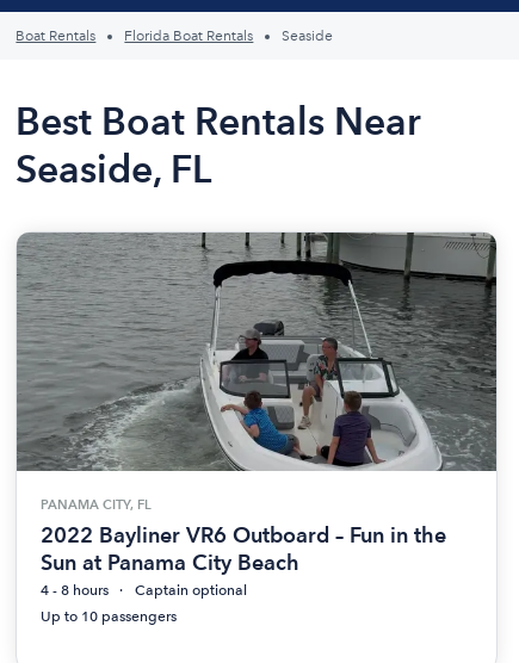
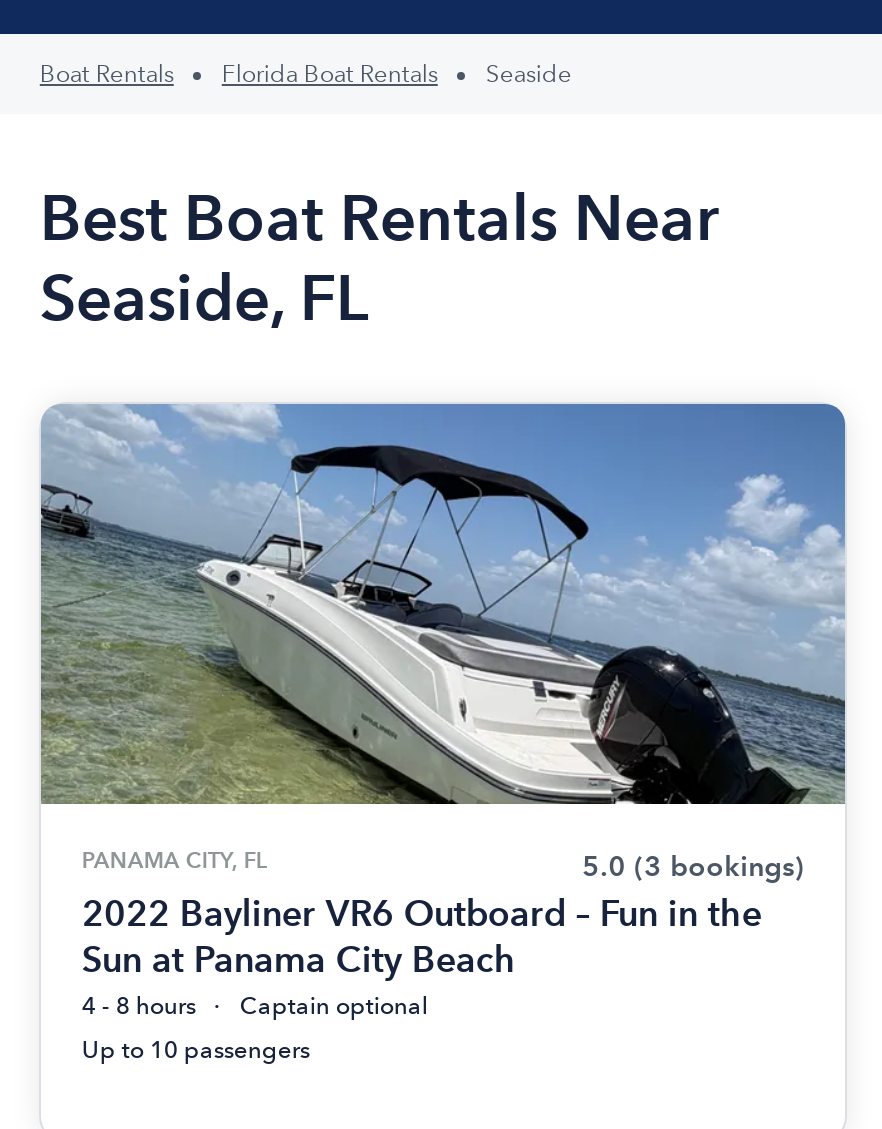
- [image]
+ [image]

+ 5.0 (3 bookings)
